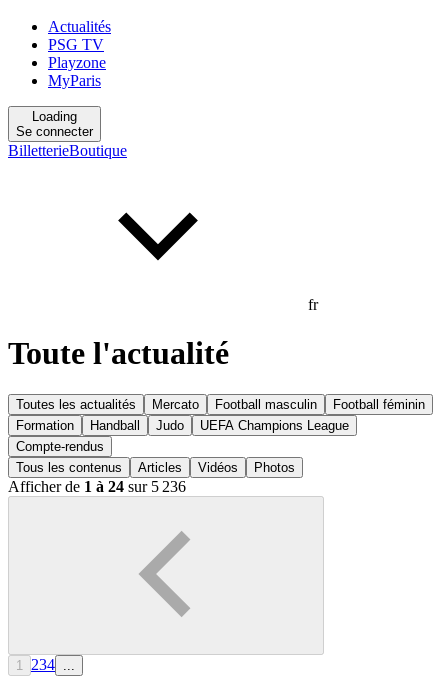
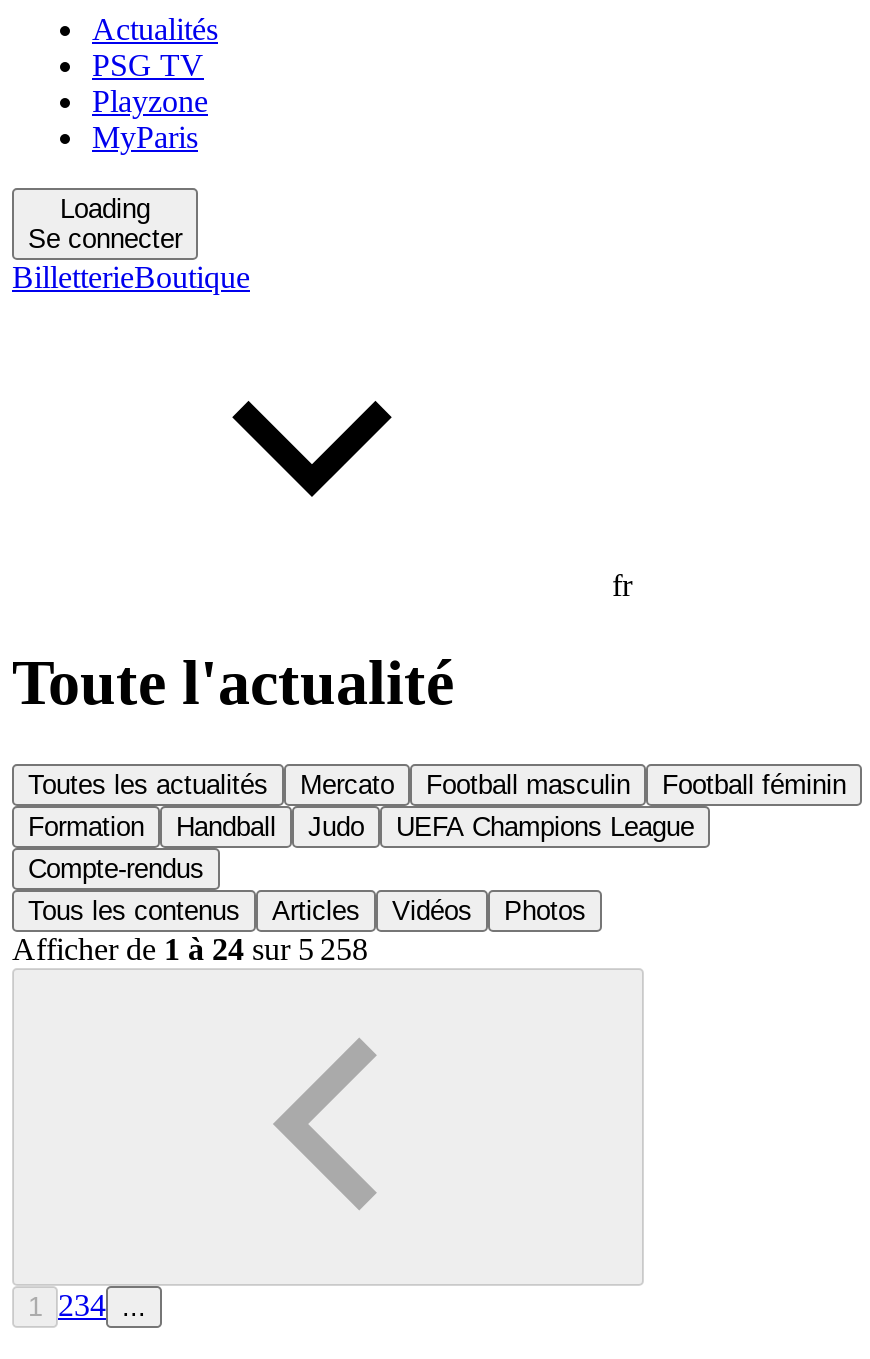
- Afficher de1 à 24sur 5 236
+ Afficher de1 à 24sur 5 258
